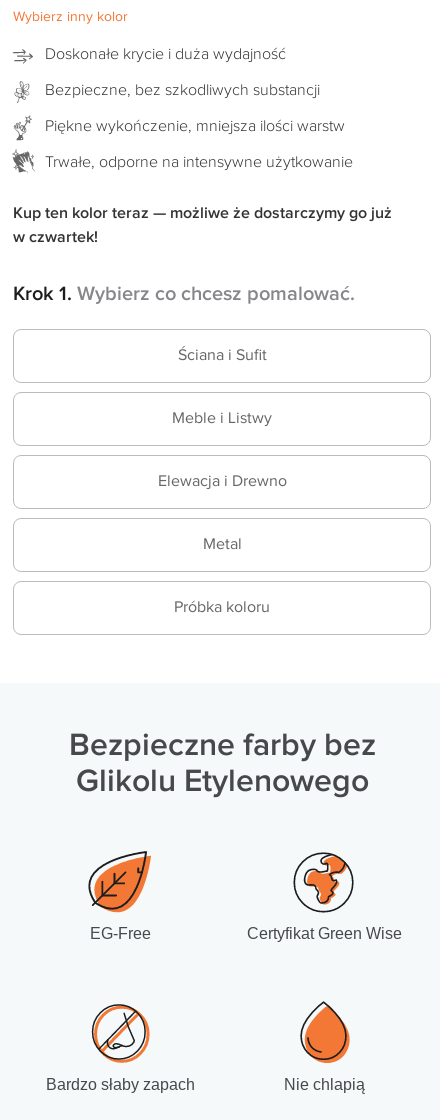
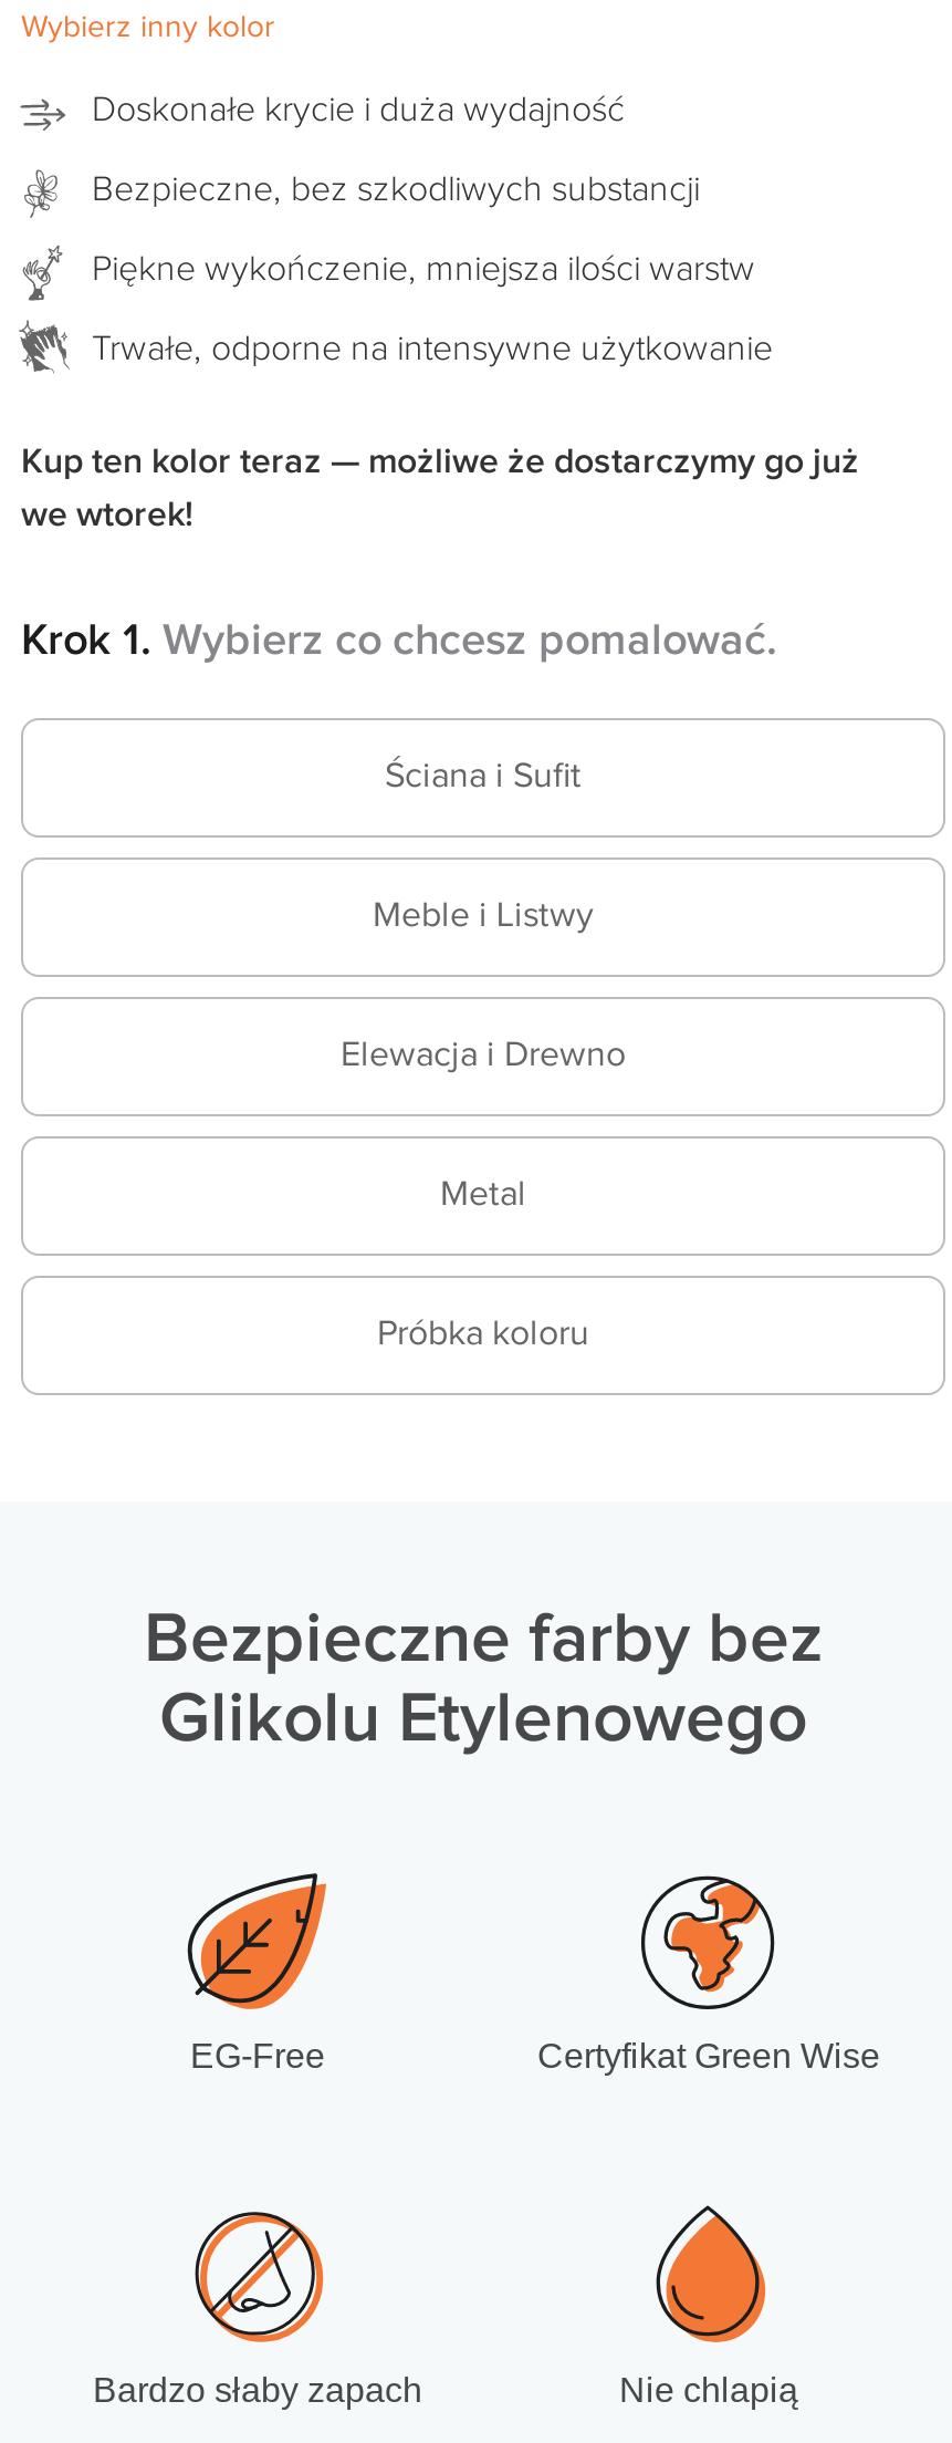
- w czwartek!
+ we wtorek!
